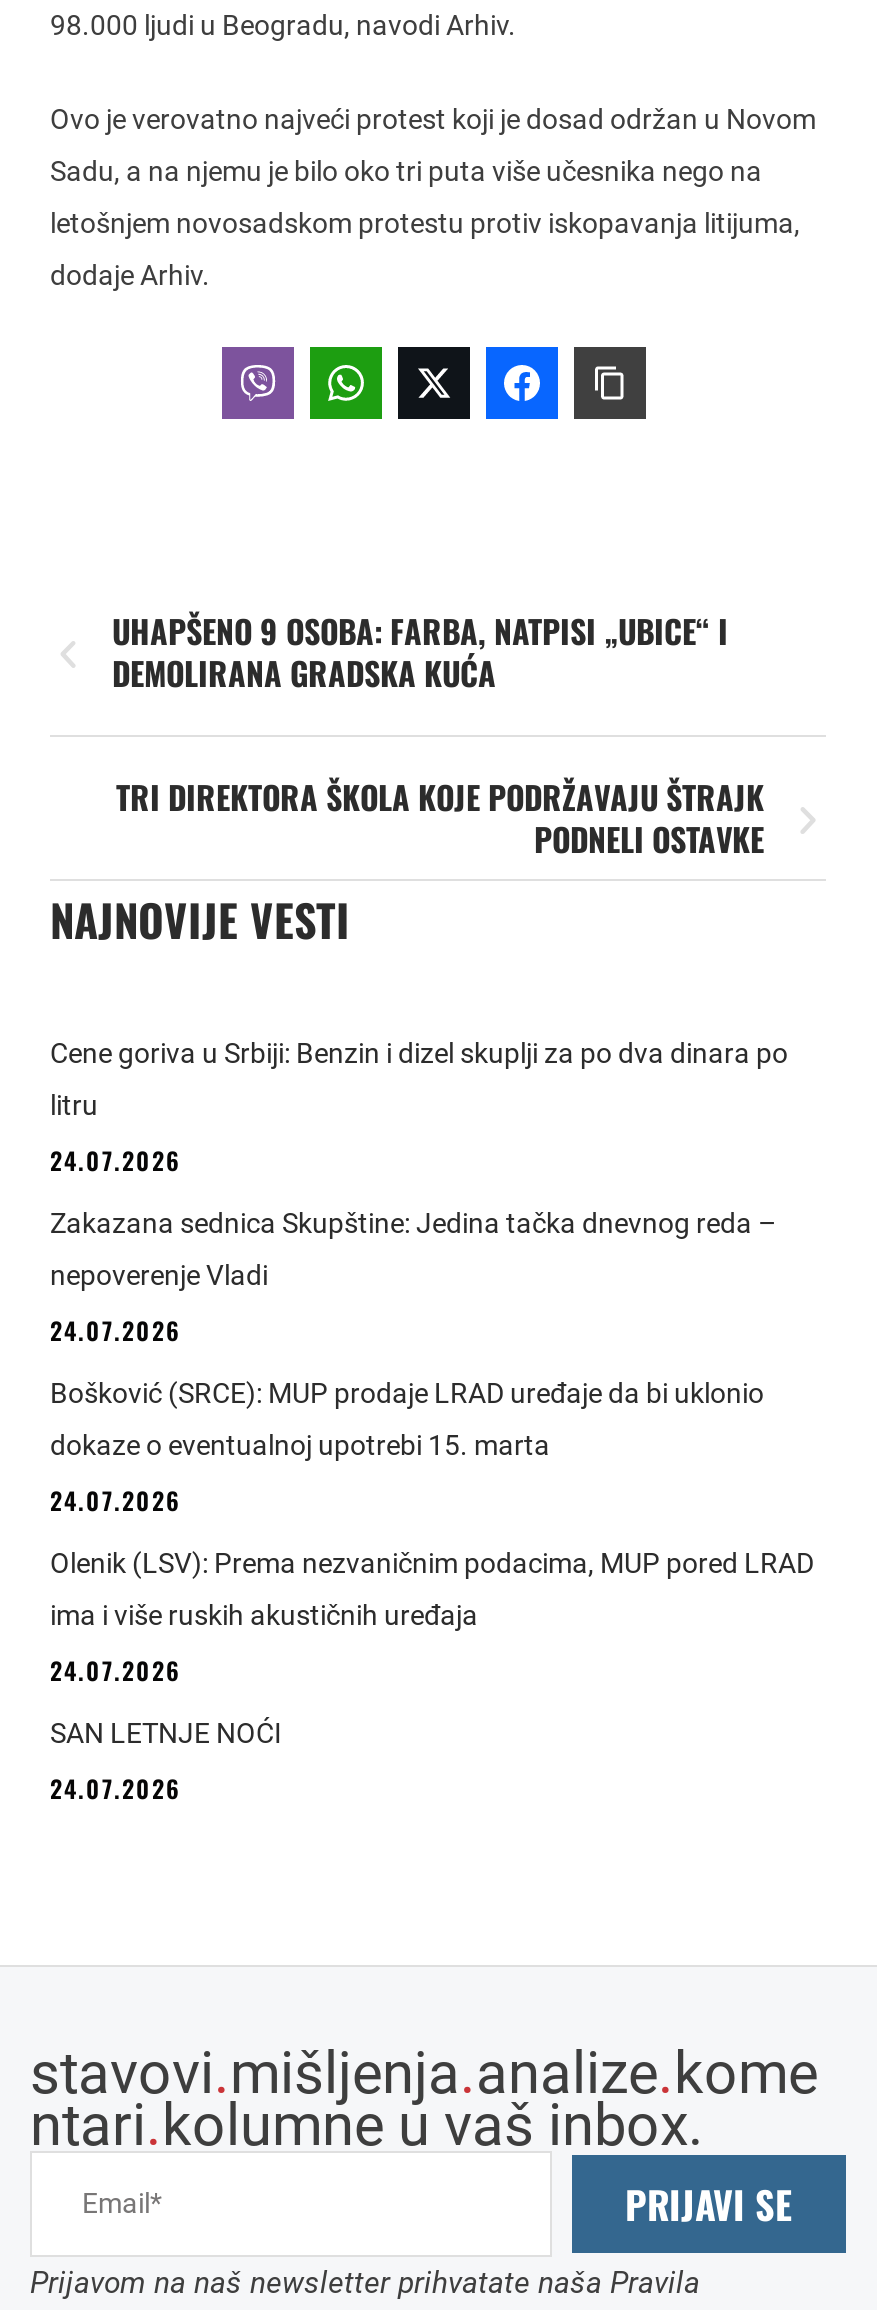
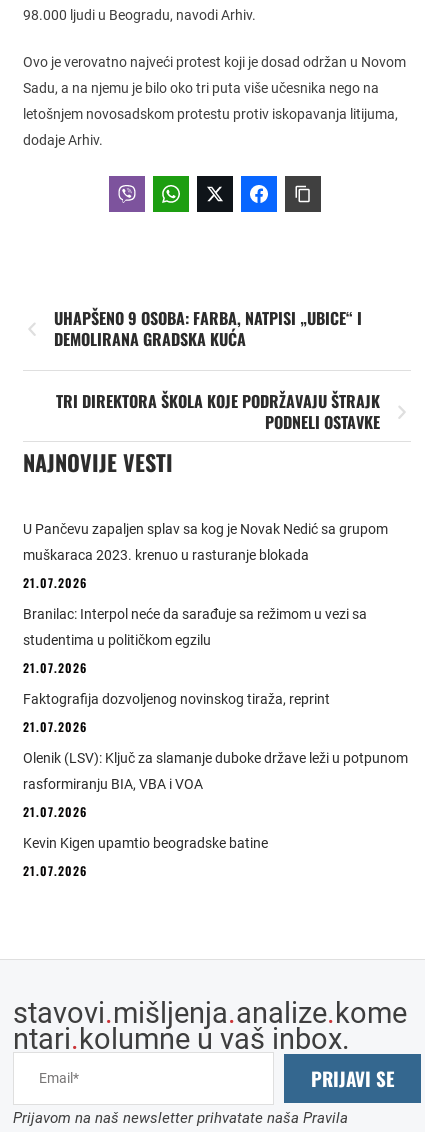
- Cene goriva u Srbiji: Benzin i dizel skuplji za po dva dinara po
- litru
- 24.07.2026
- Zakazana sednica Skupštine: Jedina tačka dnevnog reda –
- nepoverenje Vladi
- 24.07.2026
- Bošković (SRCE): MUP prodaje LRAD uređaje da bi uklonio
- dokaze o eventualnoj upotrebi 15. marta
- 24.07.2026
- Olenik (LSV): Prema nezvaničnim podacima, MUP pored LRAD
- ima i više ruskih akustičnih uređaja
- 24.07.2026
- SAN LETNJE NOĆI
- 24.07.2026
+ U Pančevu zapaljen splav sa kog je Novak Nedić sa grupom
+ muškaraca 2023. krenuo u rasturanje blokada
+ 21.07.2026
+ Branilac: Interpol neće da sarađuje sa režimom u vezi sa
+ studentima u političkom egzilu
+ 21.07.2026
+ Faktografija dozvoljenog novinskog tiraža, reprint
+ 21.07.2026
+ Olenik (LSV): Ključ za slamanje duboke države leži u potpunom
+ rasformiranju BIA, VBA i VOA
+ 21.07.2026
+ Kevin Kigen upamtio beogradske batine
+ 21.07.2026
